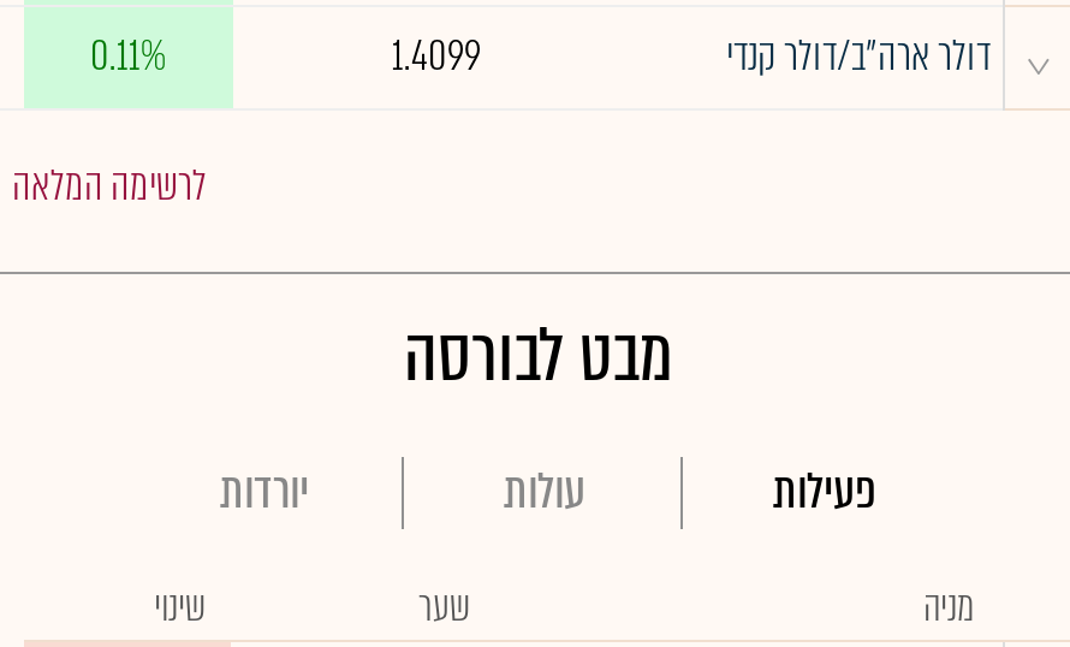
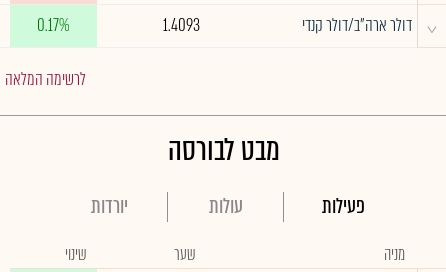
- 0.11%
+ 0.17%

- 1.4099
+ 1.4093
